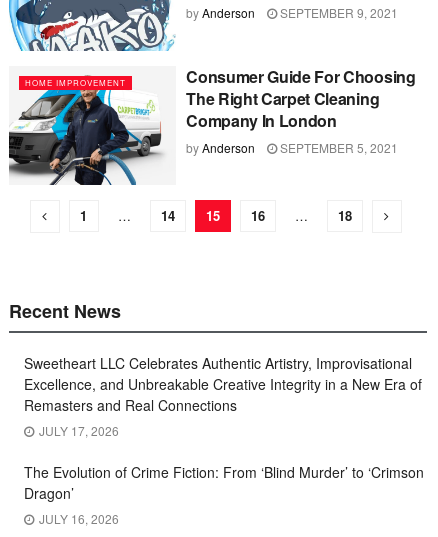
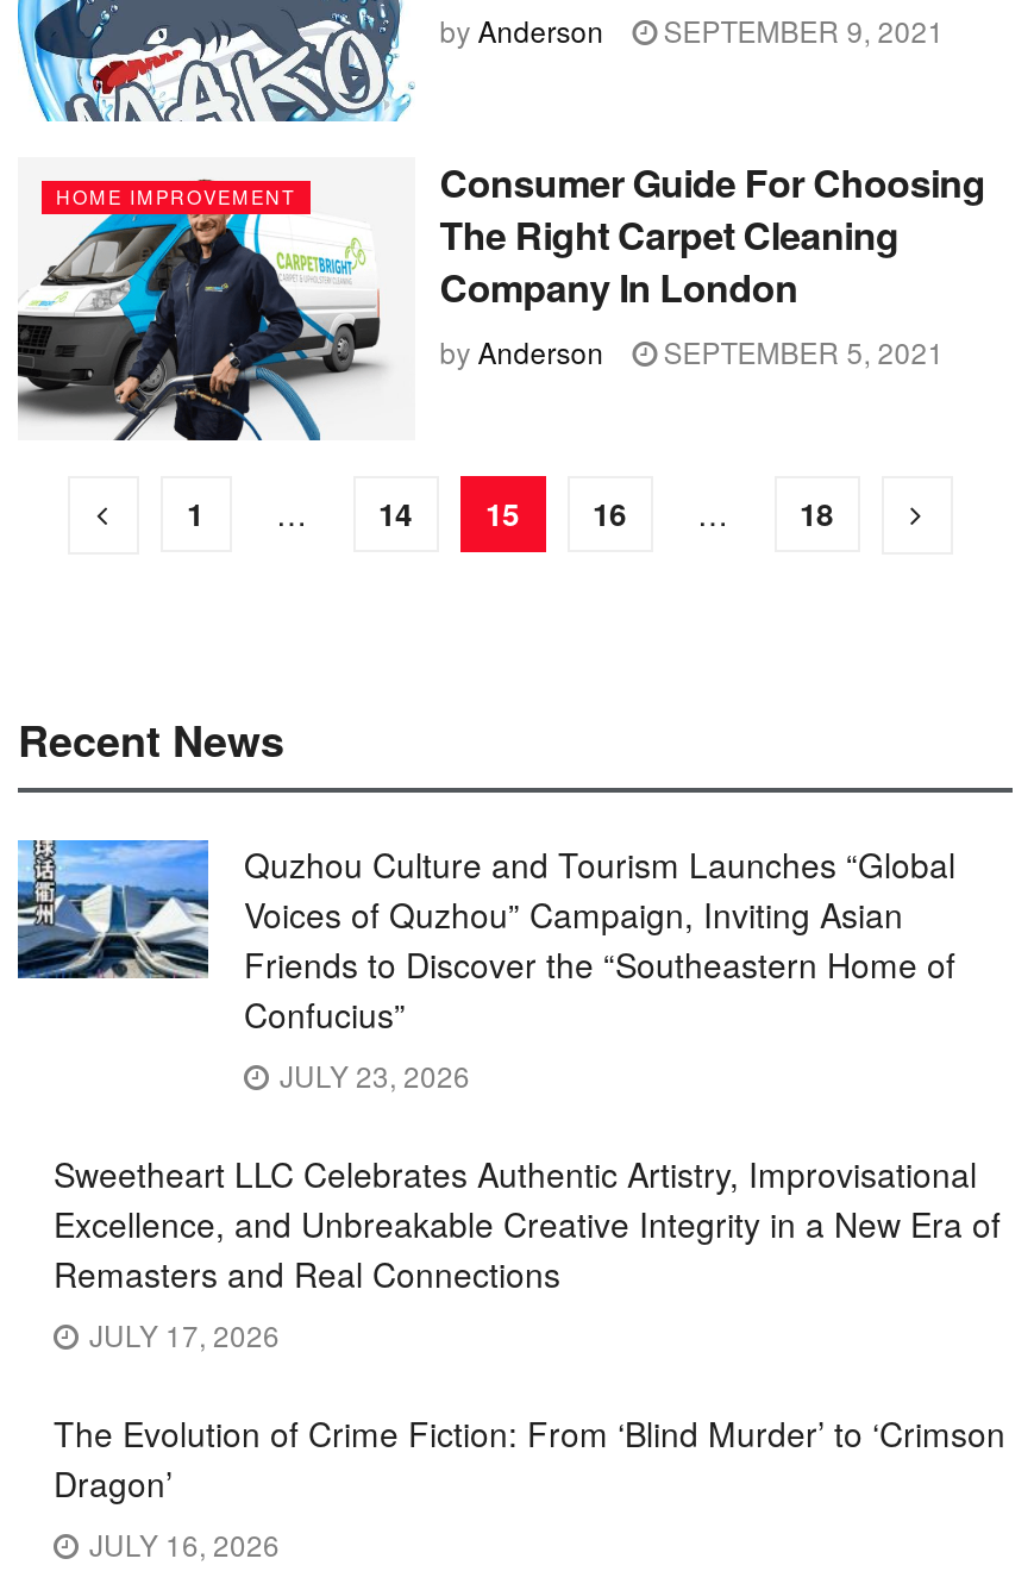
+ [image]
+ Quzhou Culture and Tourism Launches “Global
+ Voices of Quzhou” Campaign, Inviting Asian
+ Friends to Discover the “Southeastern Home of
+ Confucius”
+ JULY 23, 2026
